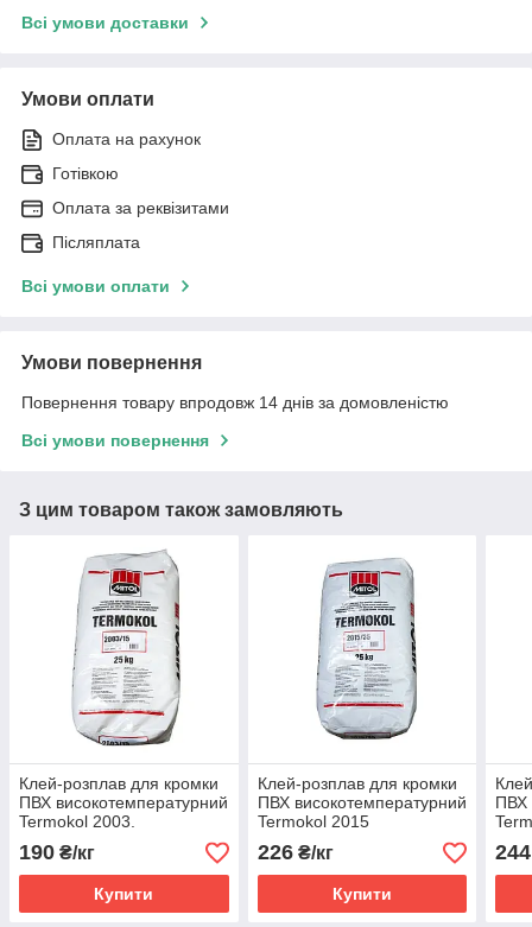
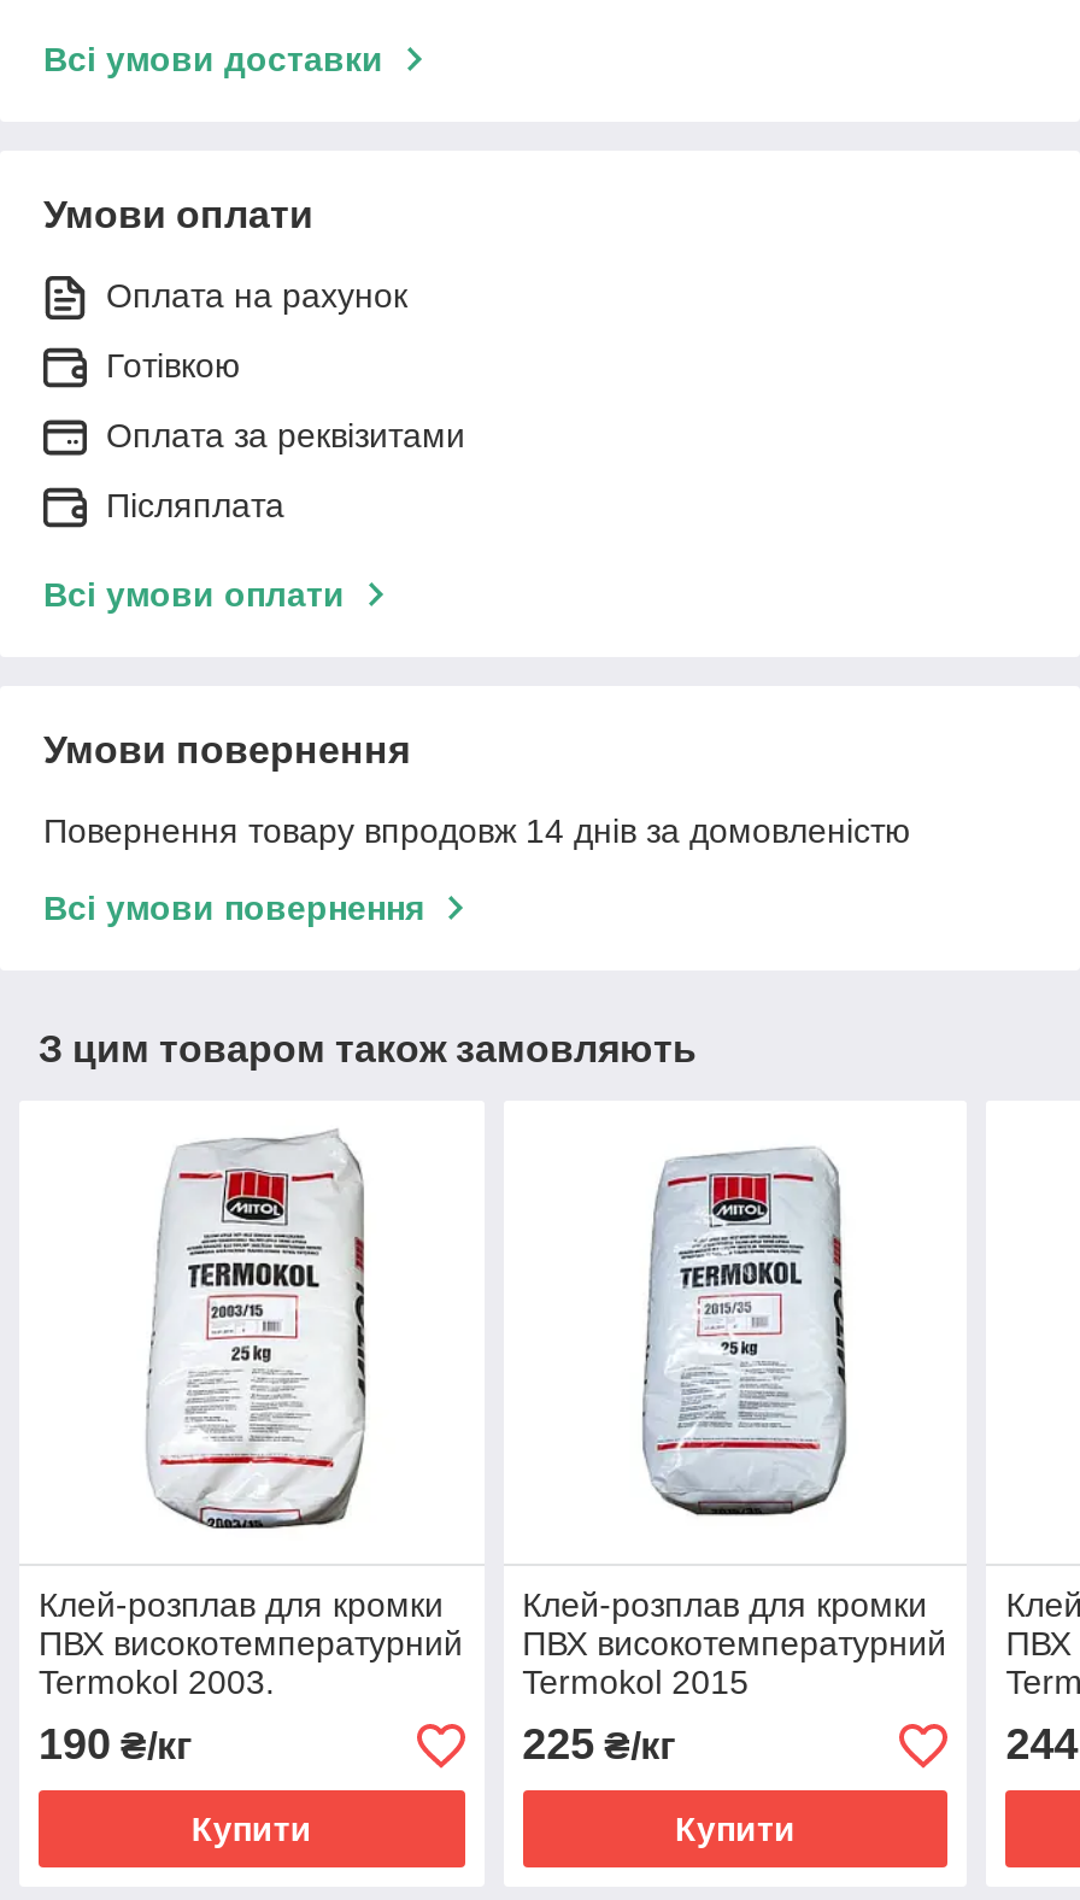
- 226 ₴/кг
+ 225 ₴/кг
